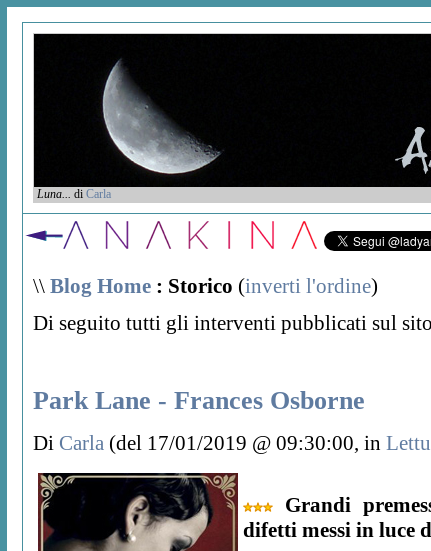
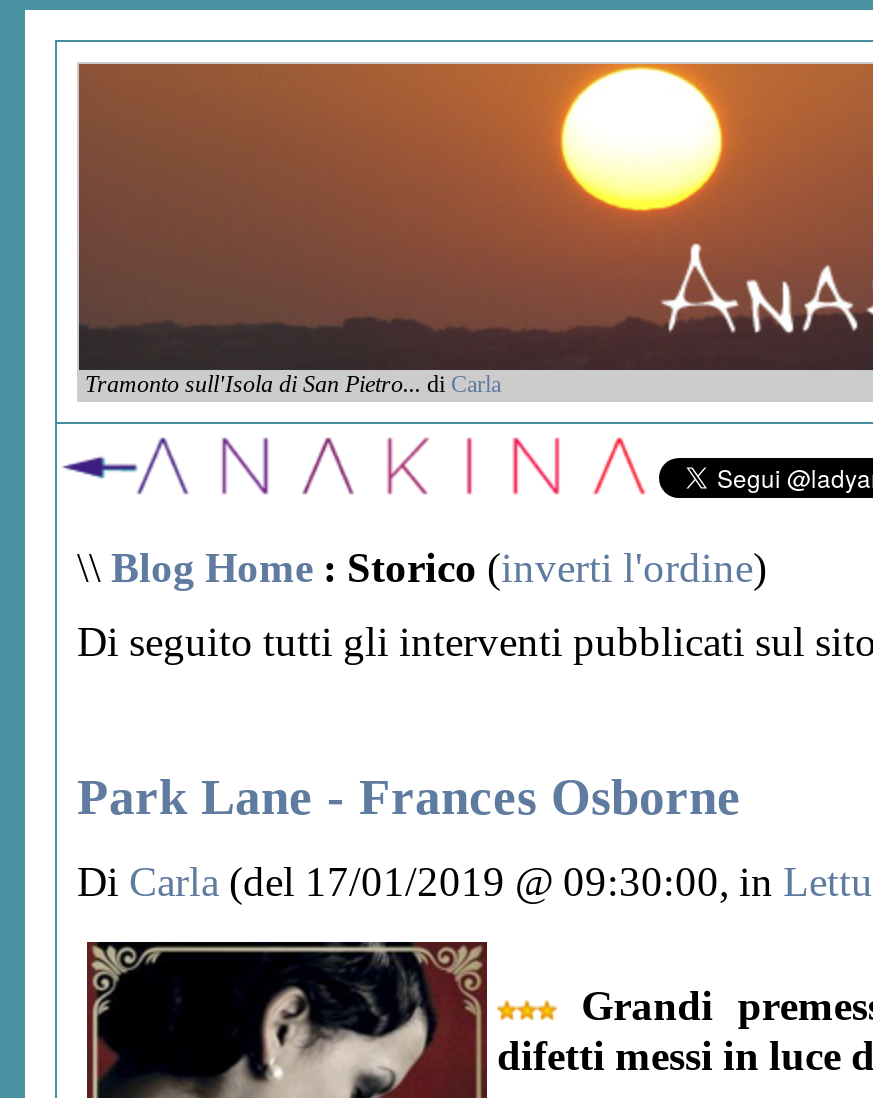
- [image]
- Luna...diCarla
+ [image]
+ Tramonto sull'Isola di San Pietro...diCarla
